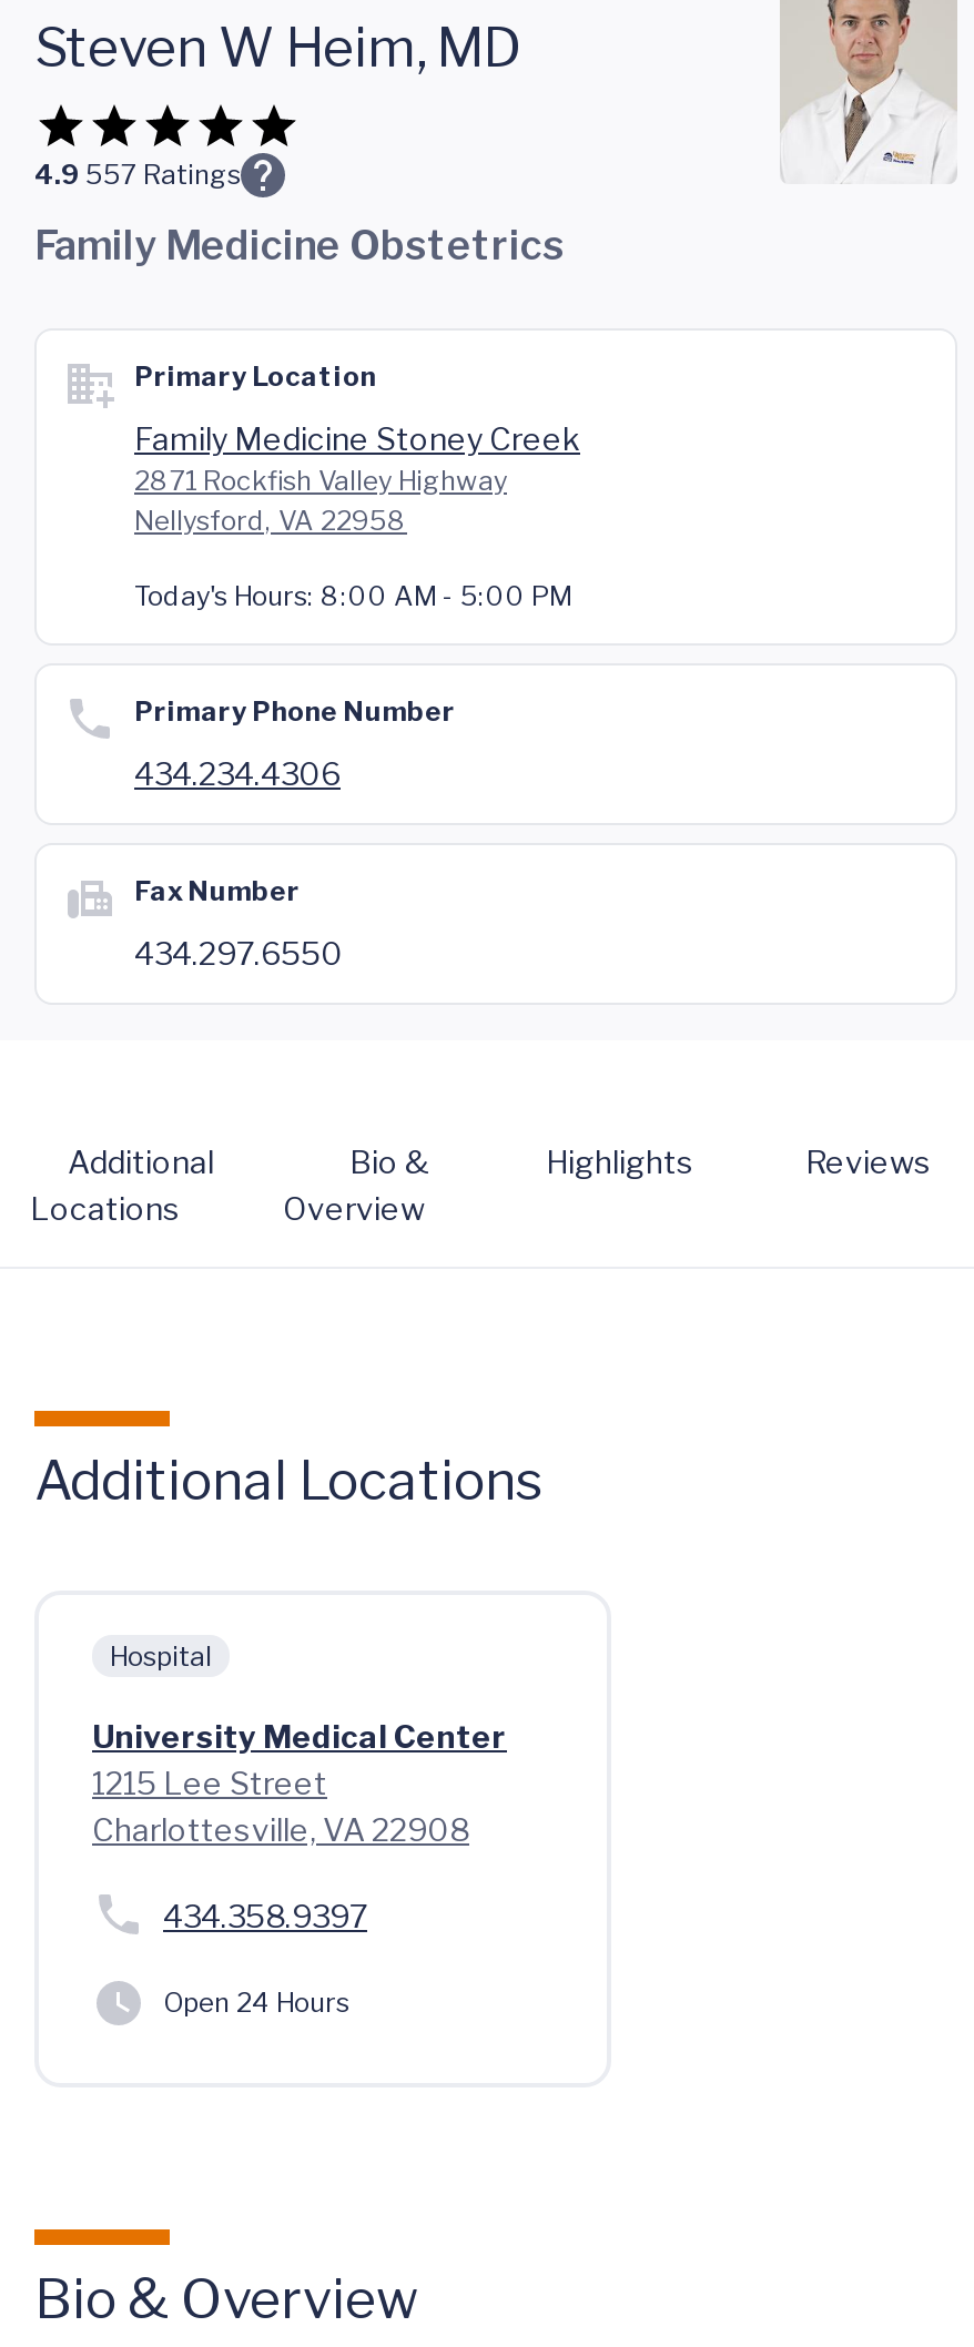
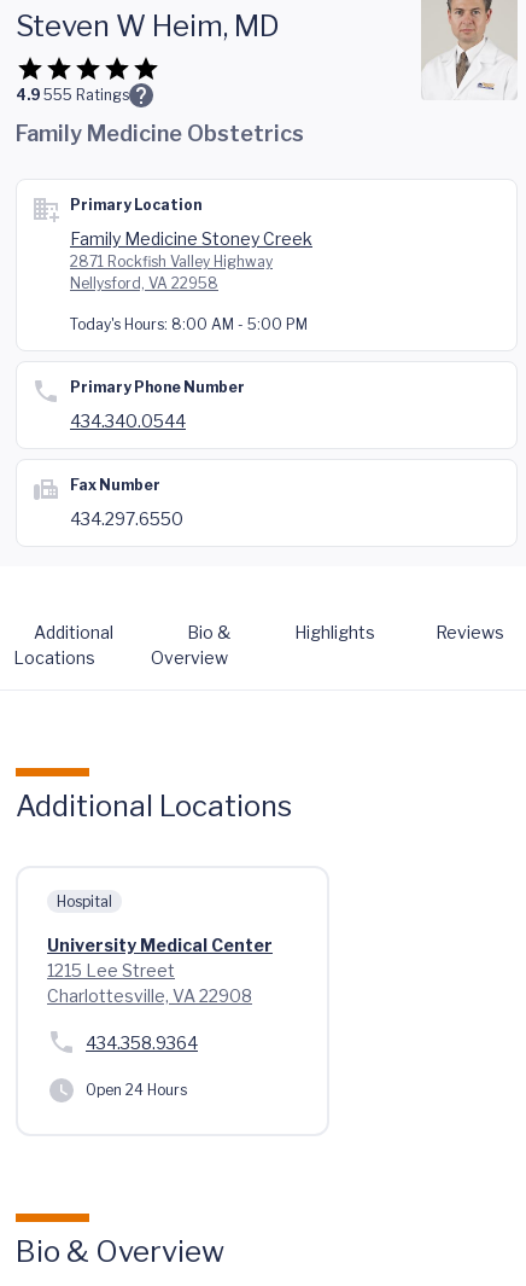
- 4.9 557 Ratings
+ 4.9 555 Ratings

- 434.234.4306
+ 434.340.0544

- 434.358.9397
+ 434.358.9364
